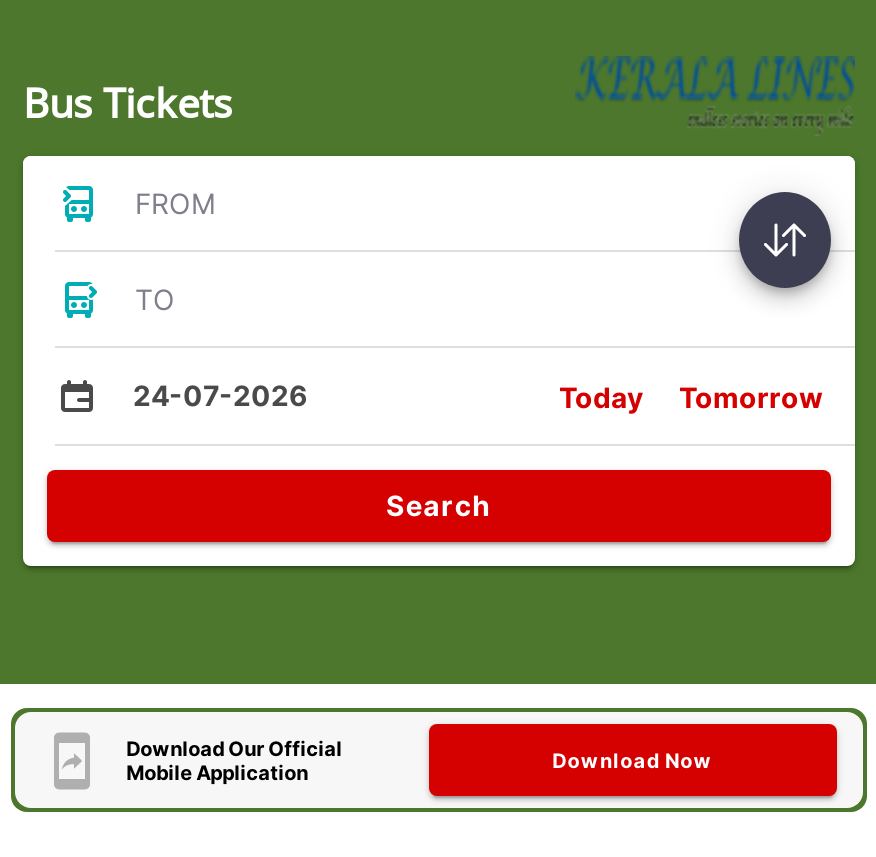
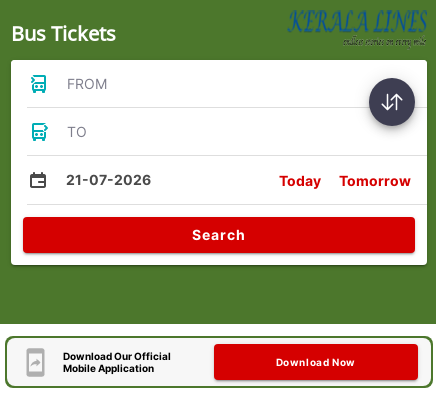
- 24-07-2026
+ 21-07-2026
